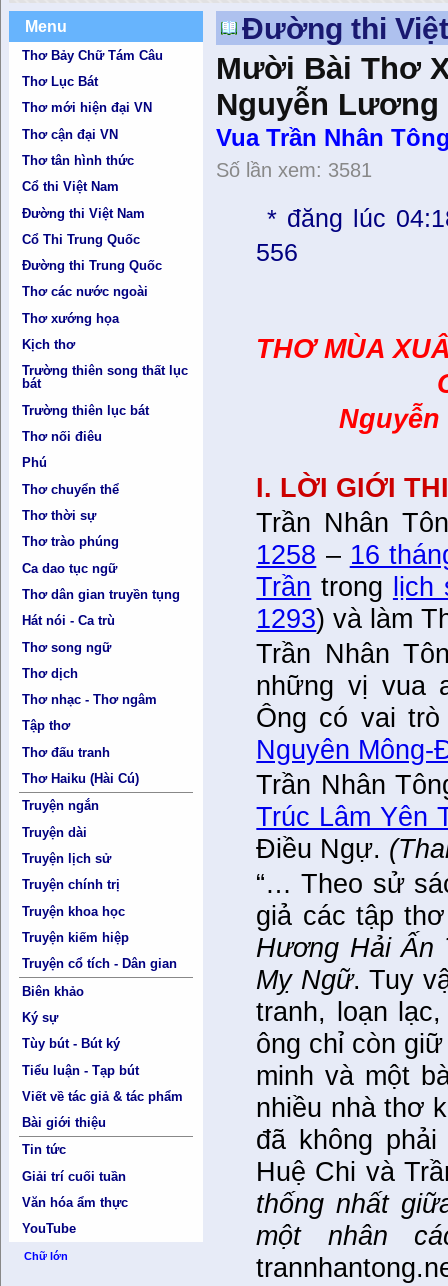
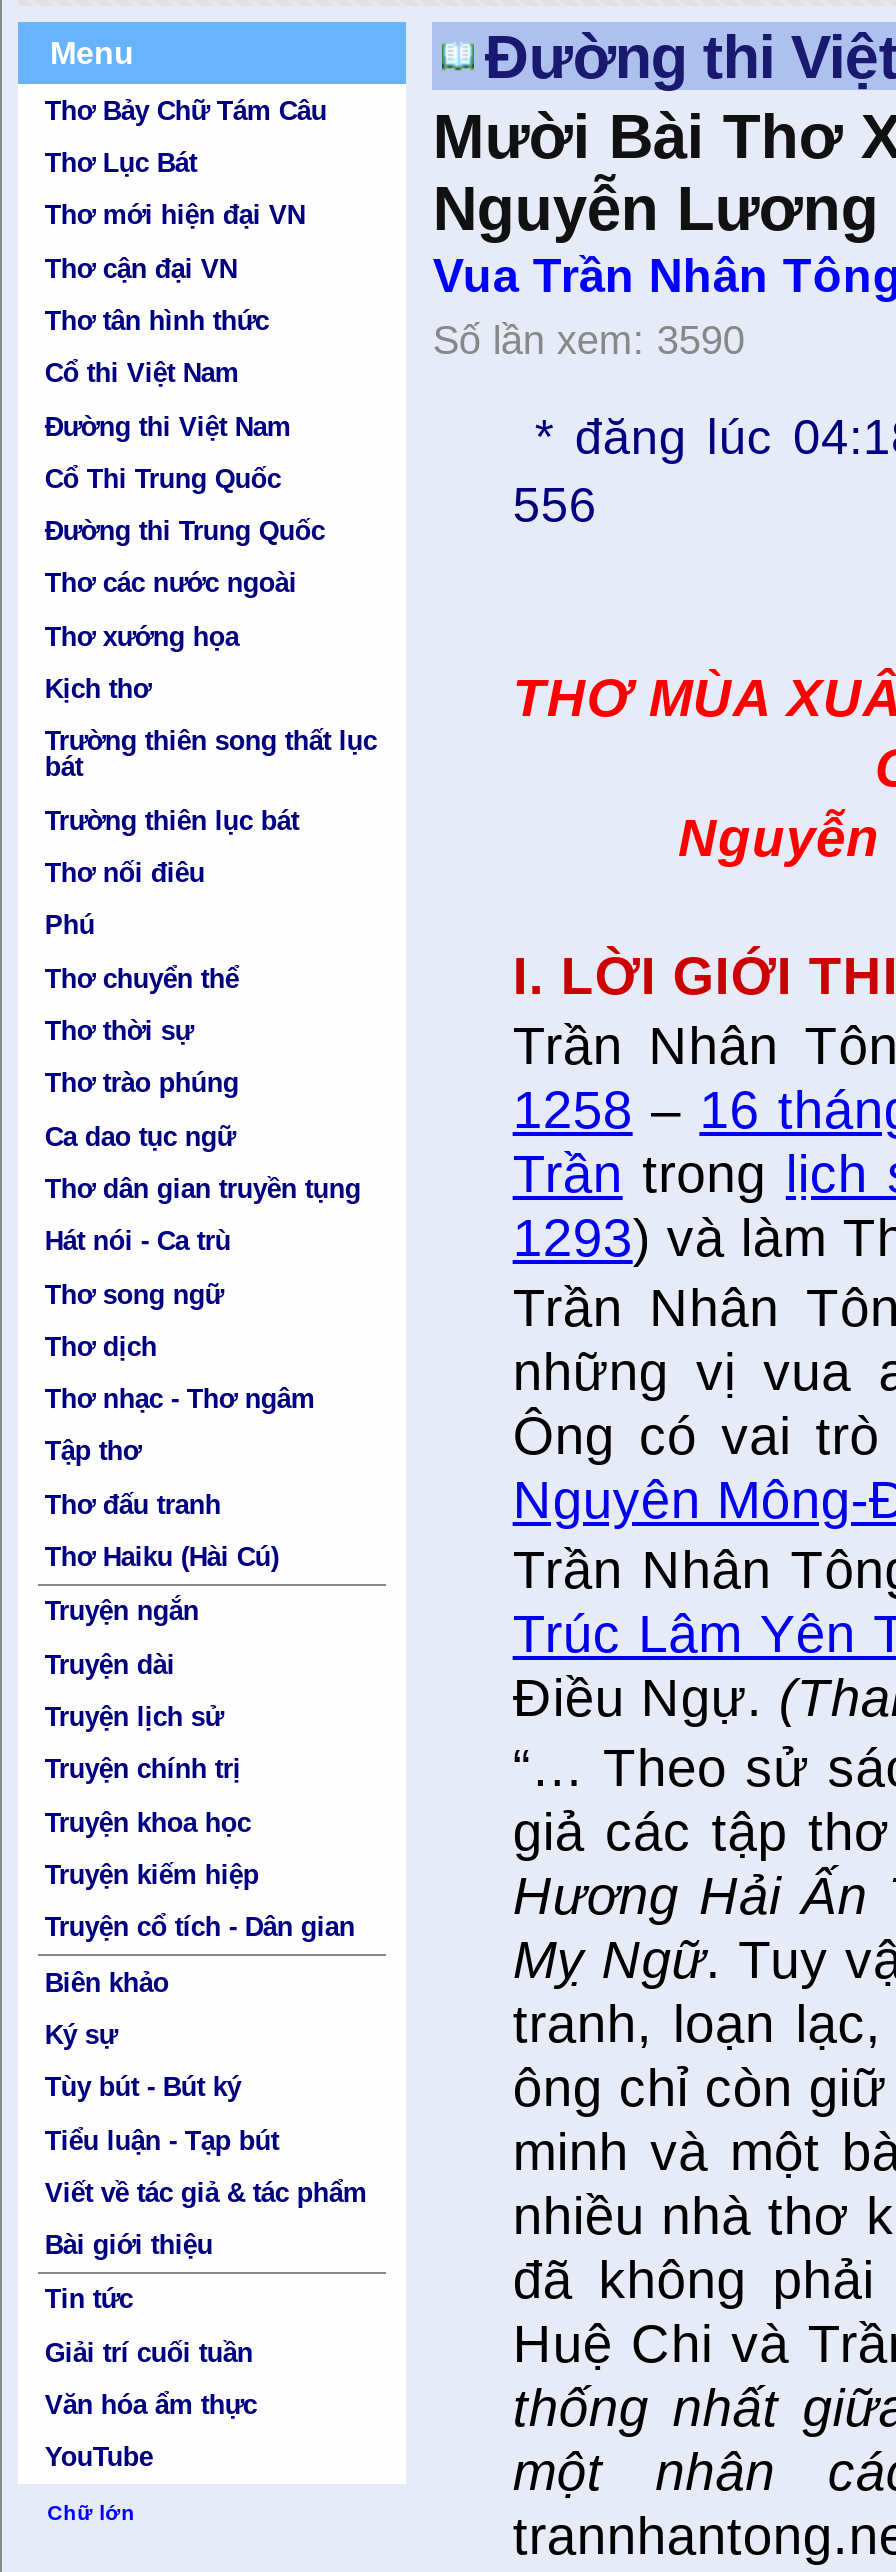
- Số lần xem: 3581
+ Số lần xem: 3590
